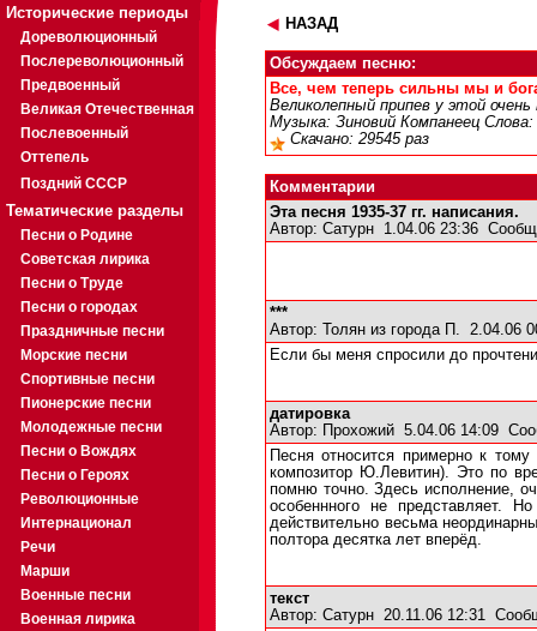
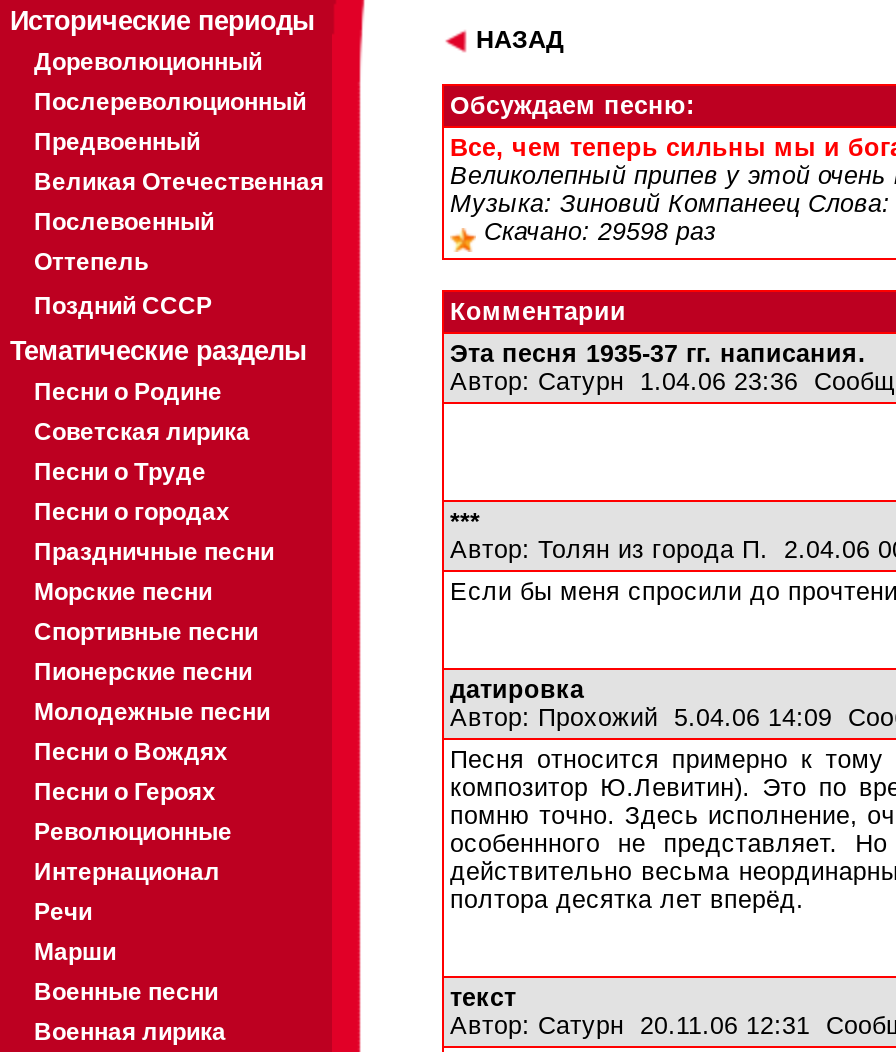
- Скачано: 29545 раз
+ Скачано: 29598 раз
